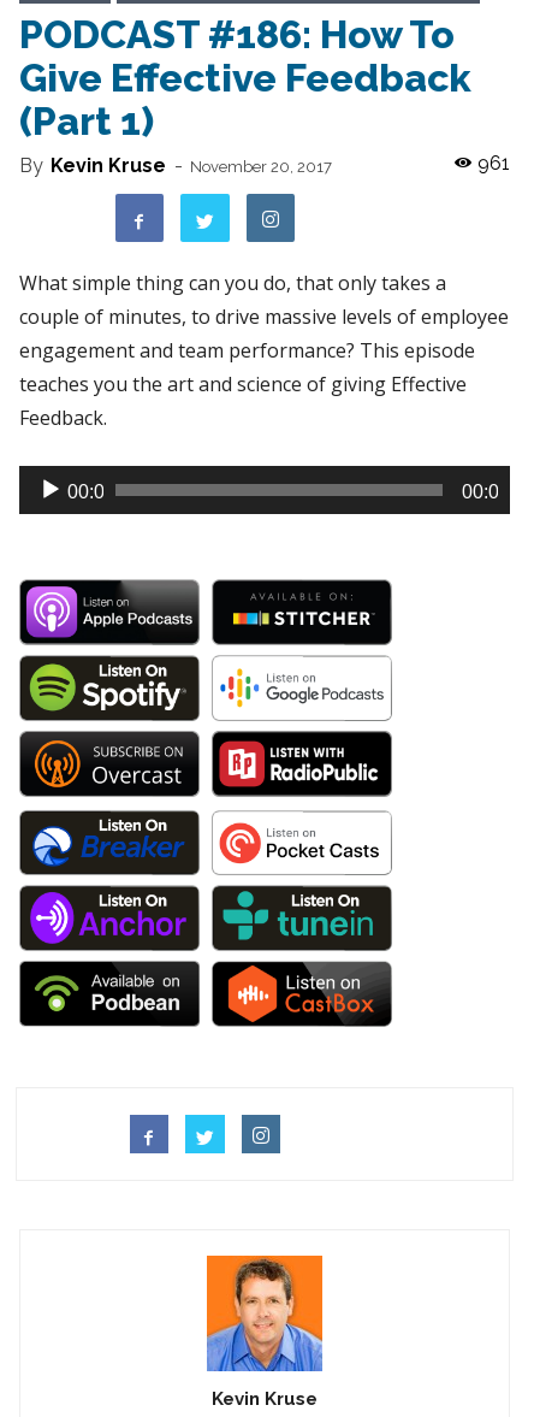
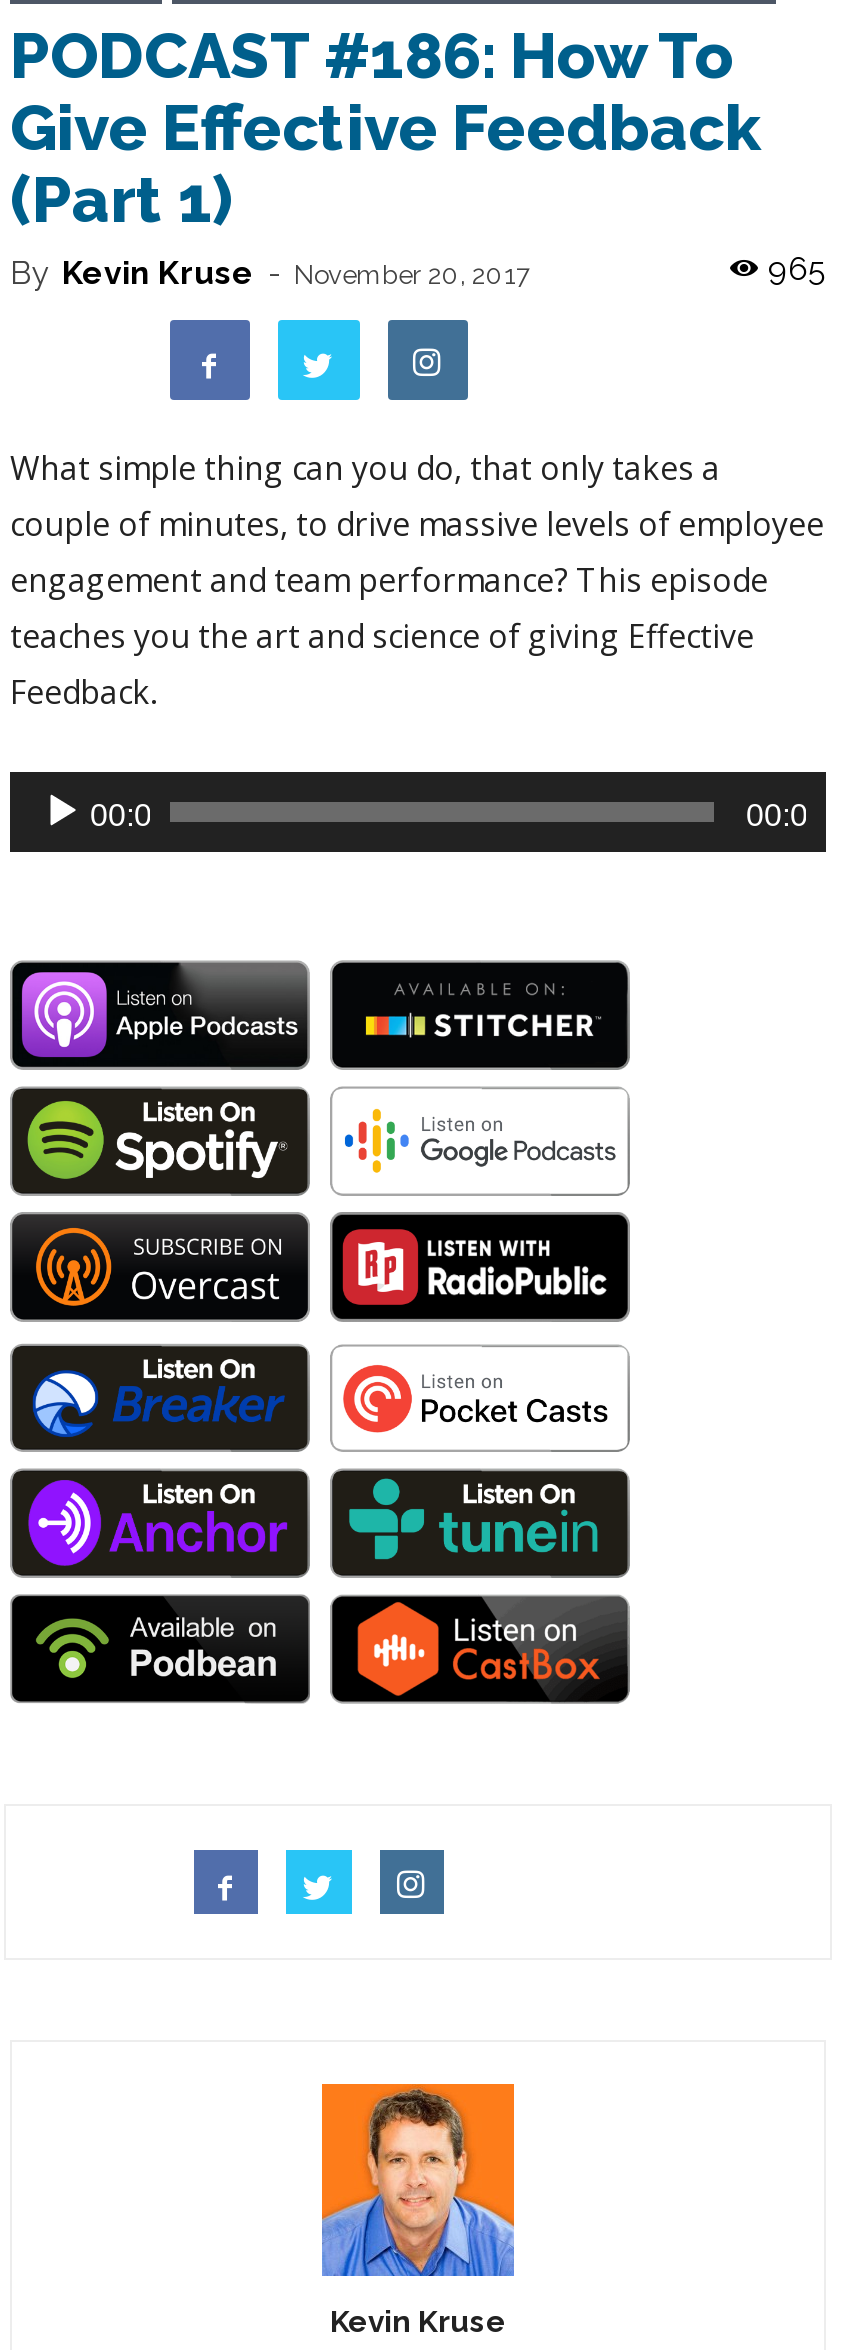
- 961
+ 965
